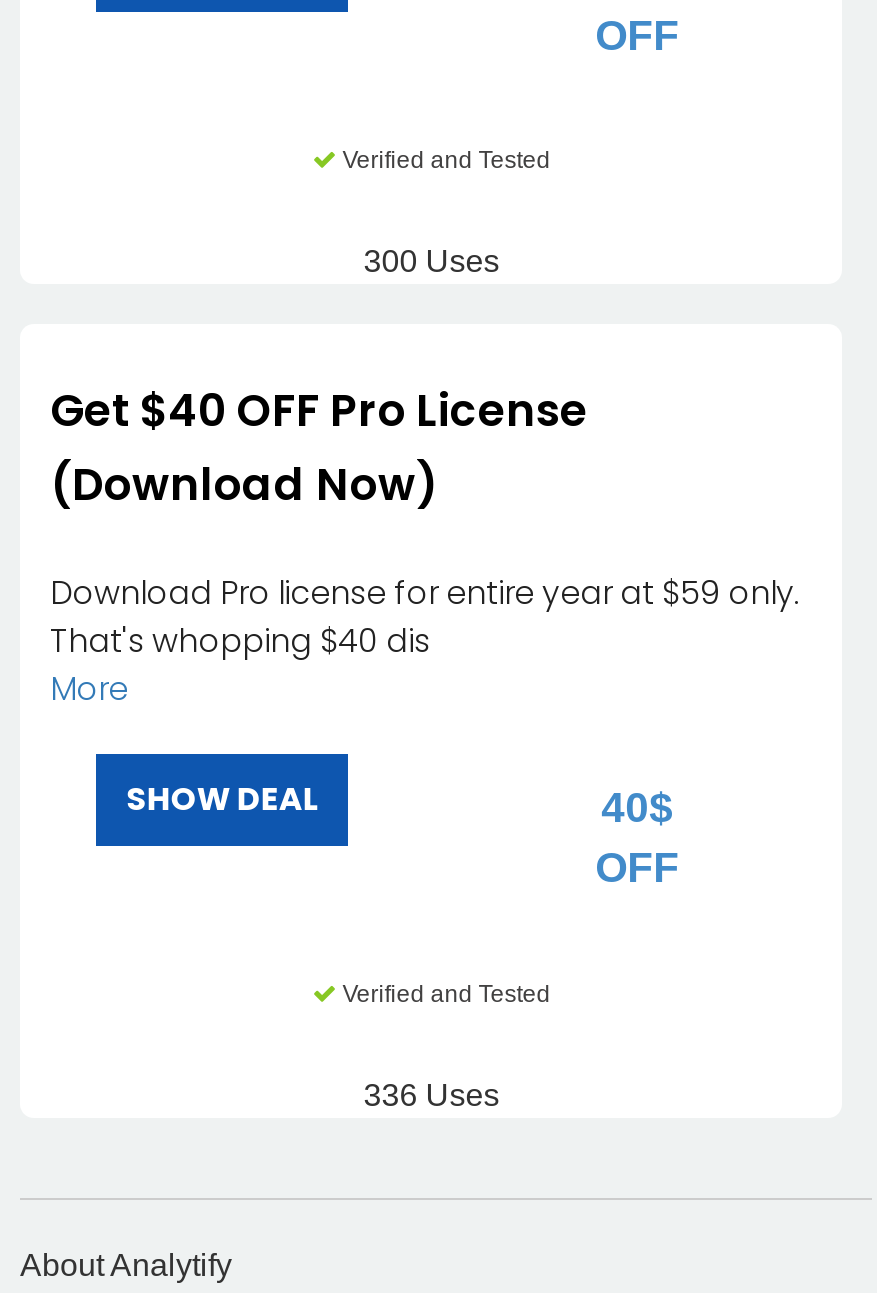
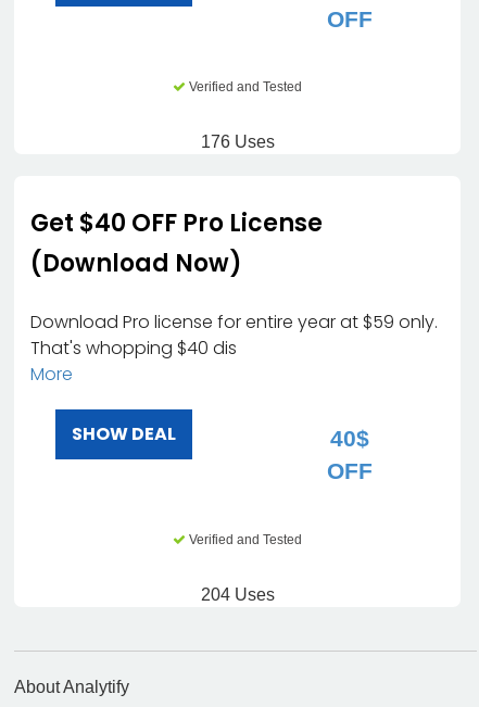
- 300 Uses
+ 176 Uses

- 336 Uses
+ 204 Uses
